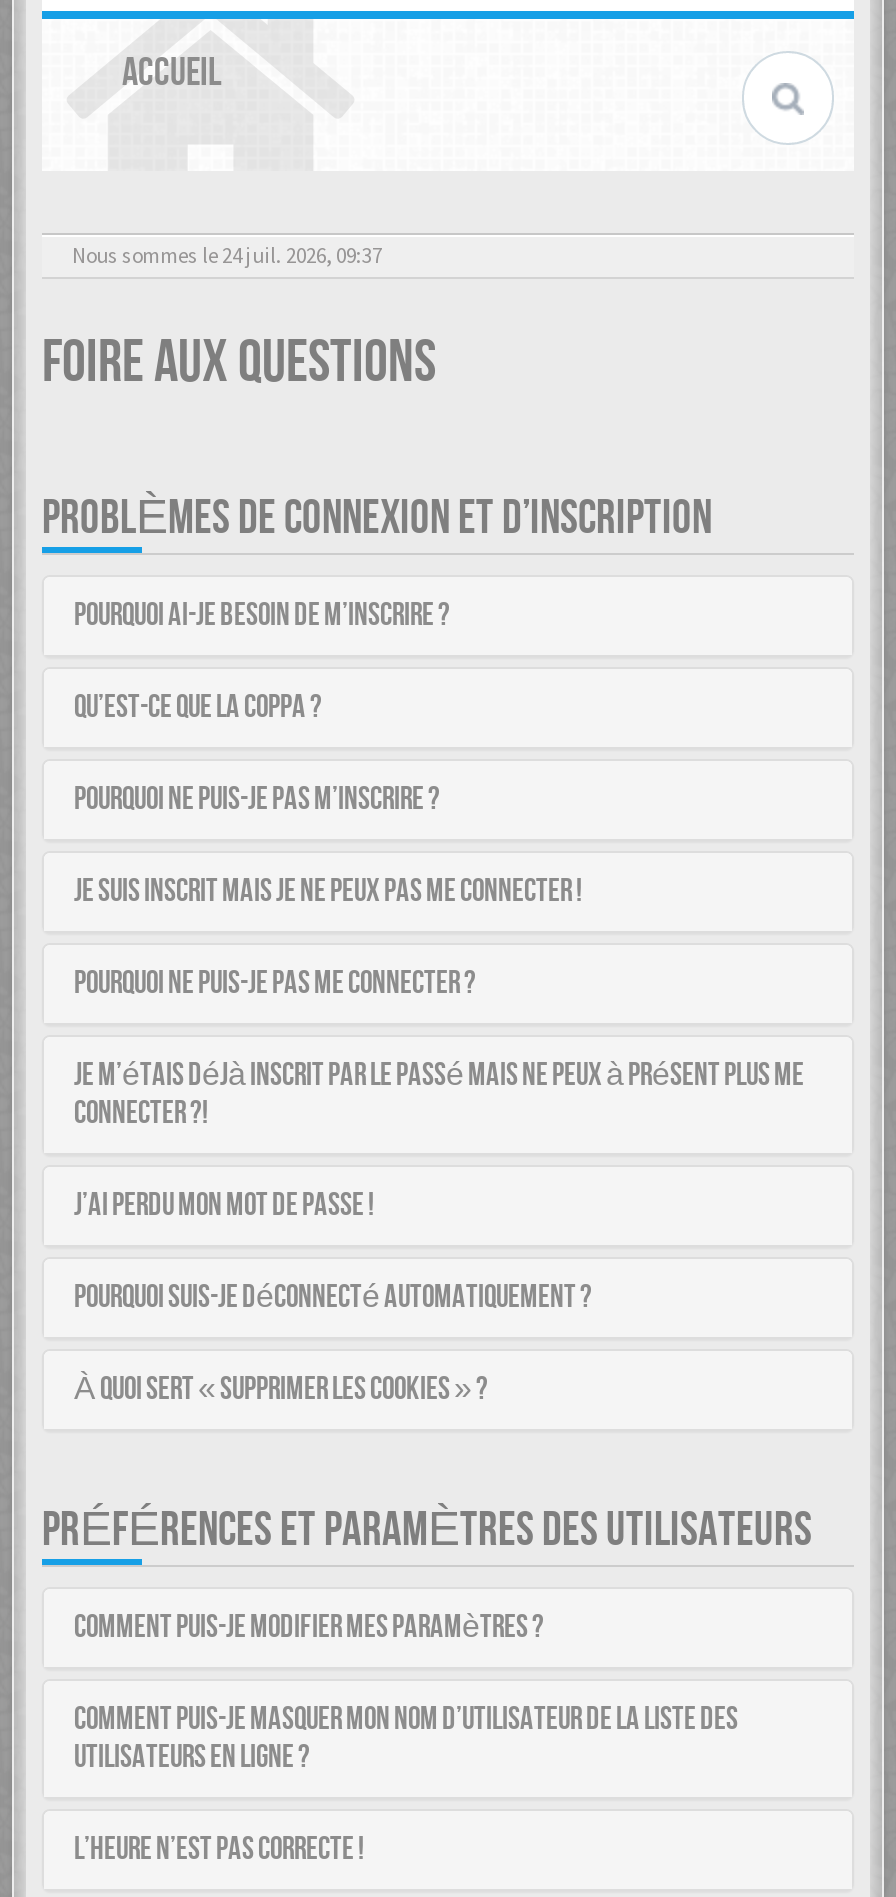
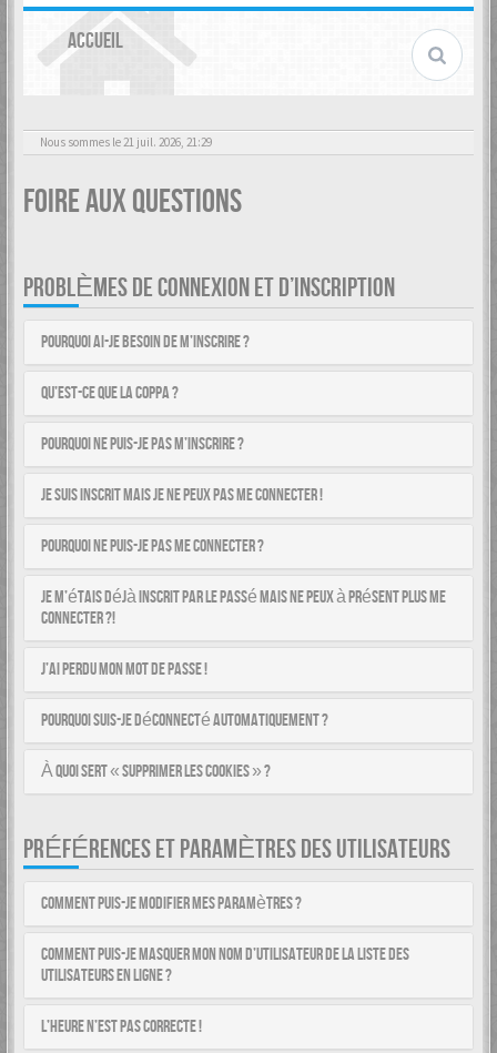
- Nous sommes le 24 juil. 2026, 09:37
+ Nous sommes le 21 juil. 2026, 21:29
